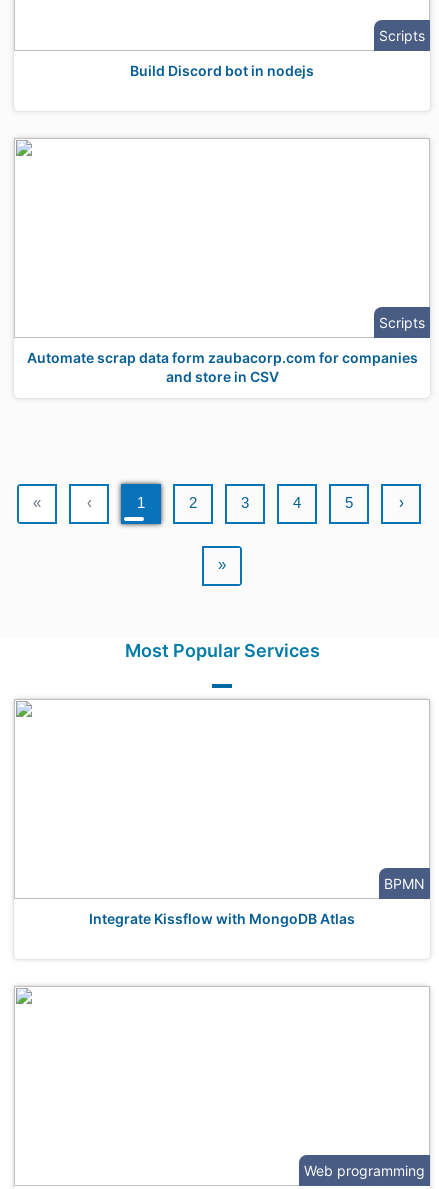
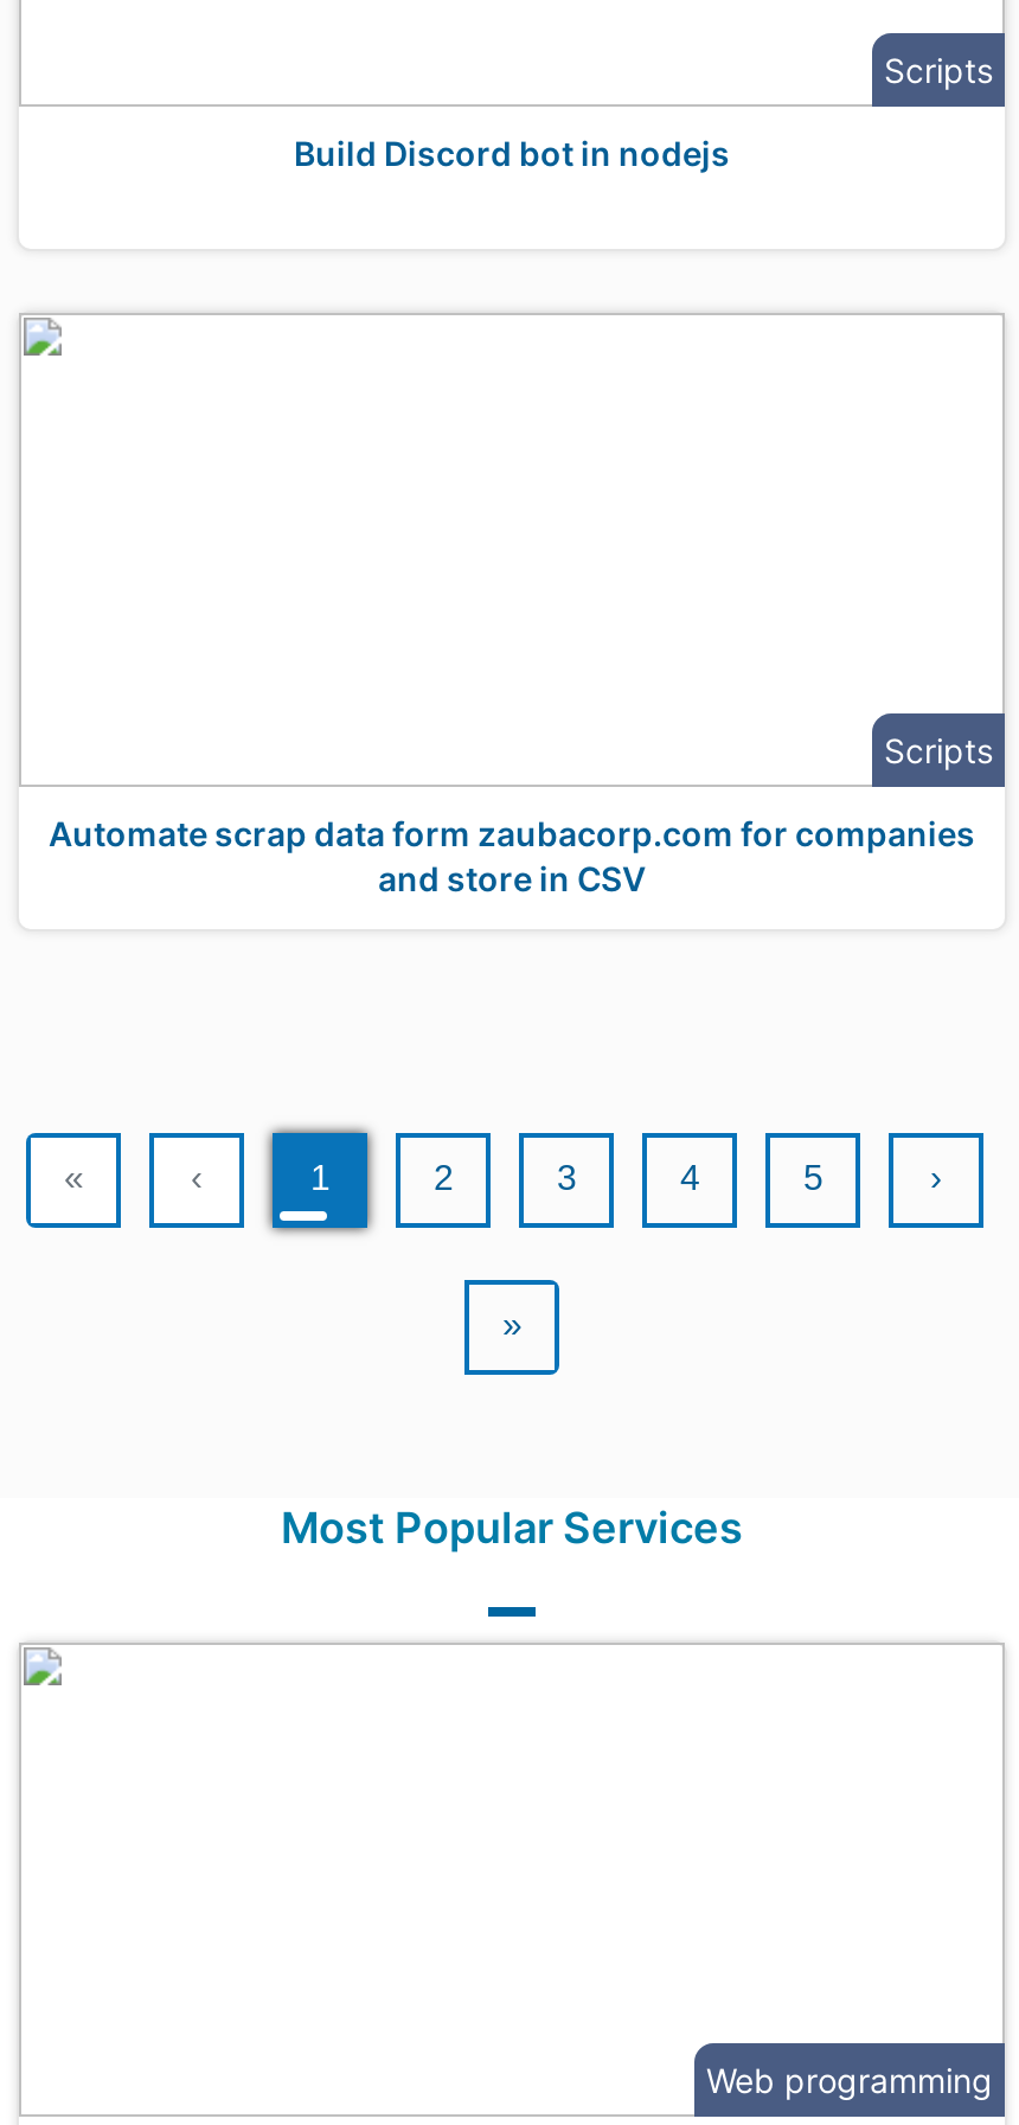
- BPMN
- Integrate Kissflow with MongoDB Atlas
